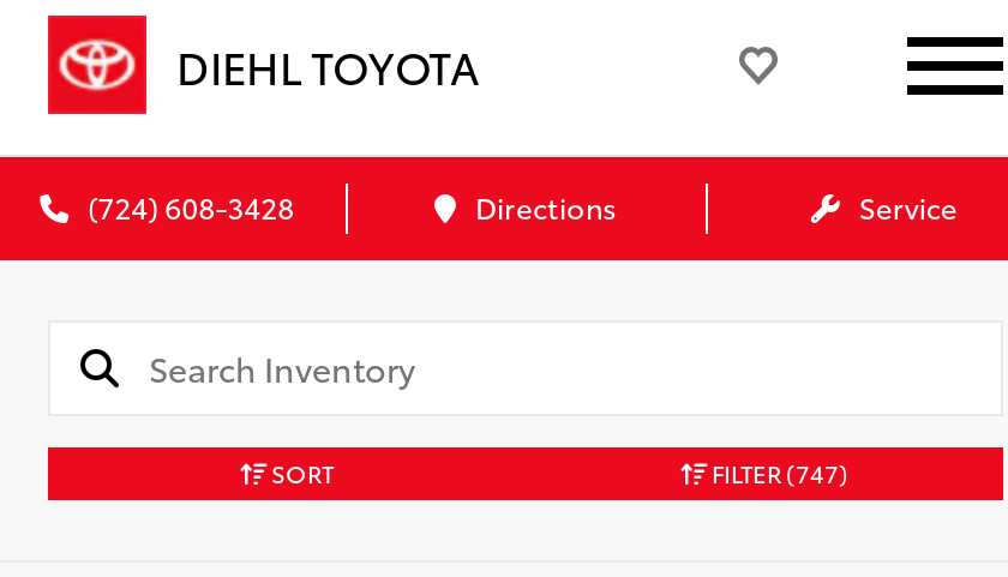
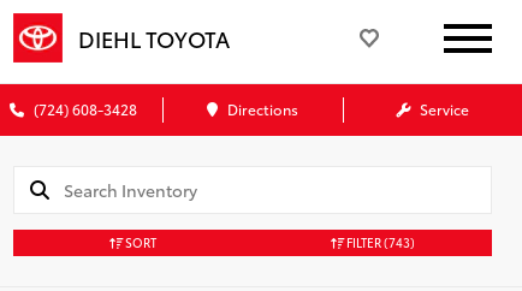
- FILTER (747)
+ FILTER (743)
